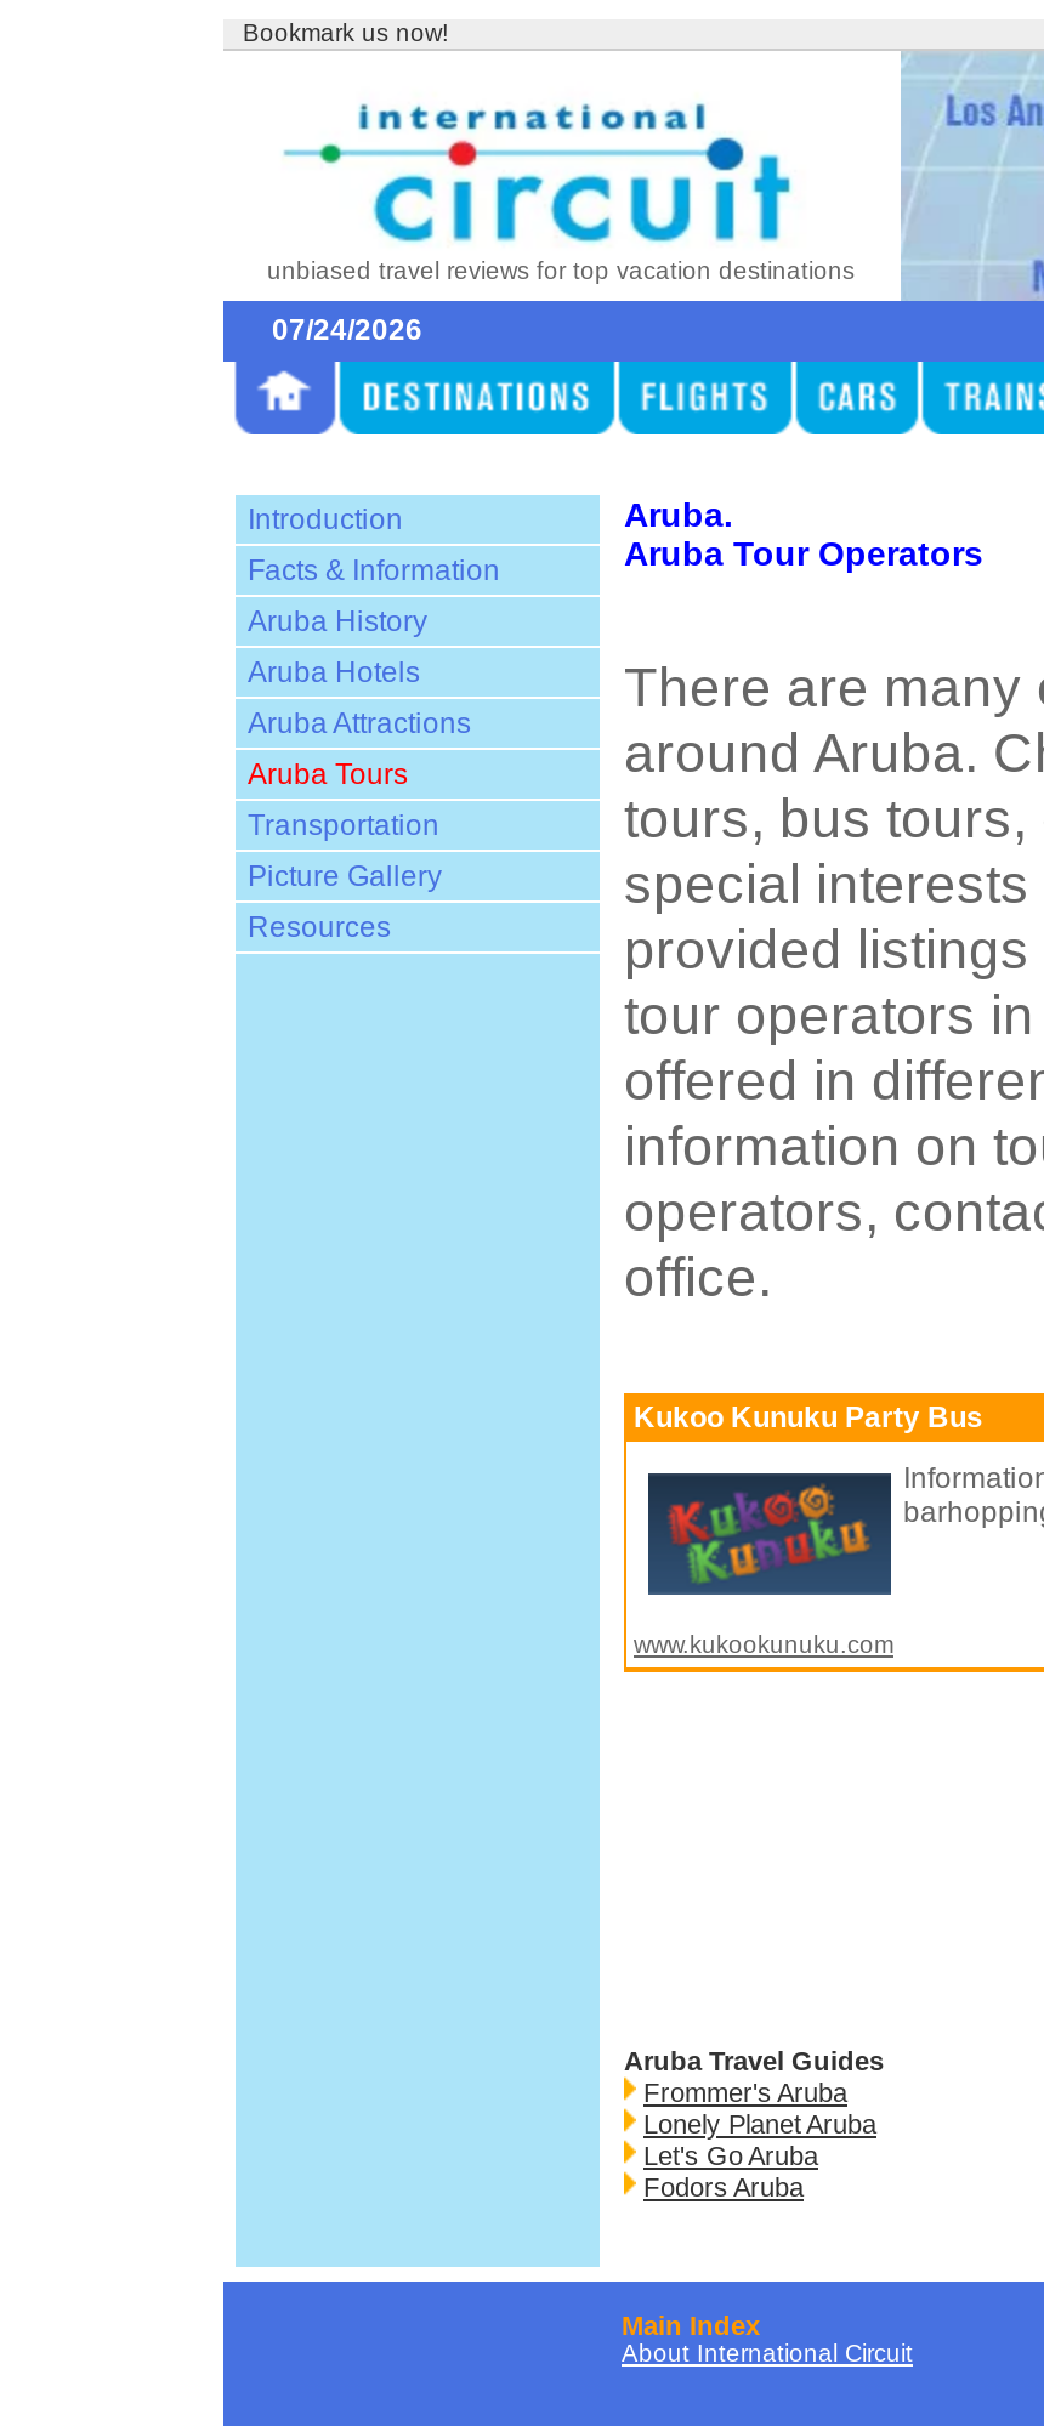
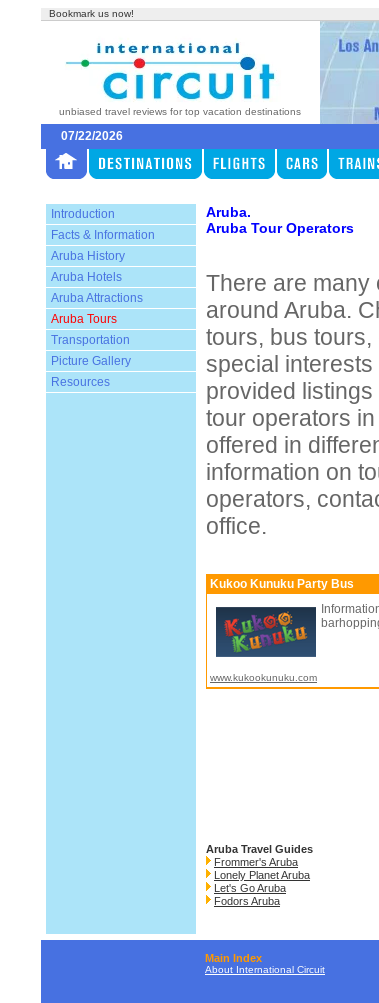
- 07/24/2026
+ 07/22/2026
